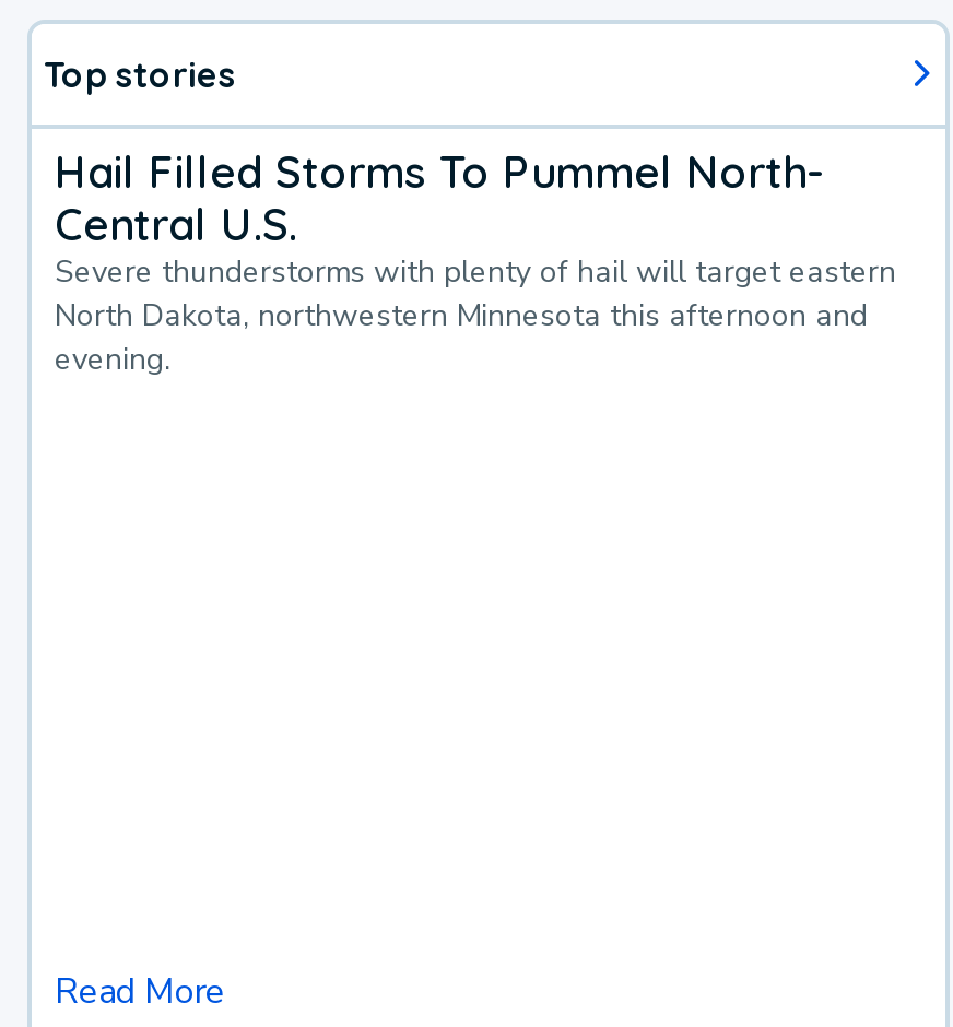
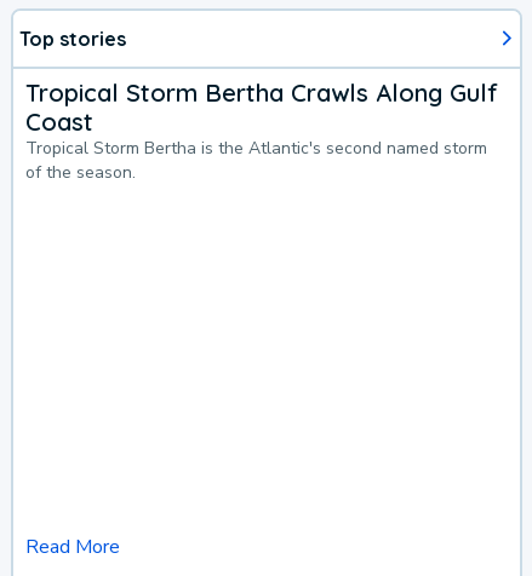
- Hail Filled Storms To Pummel North-
- Central U.S.
- Severe thunderstorms with plenty of hail will target eastern
- North Dakota, northwestern Minnesota this afternoon and
- evening.
+ Tropical Storm Bertha Crawls Along Gulf
+ Coast
+ Tropical Storm Bertha is the Atlantic's second named storm
+ of the season.
